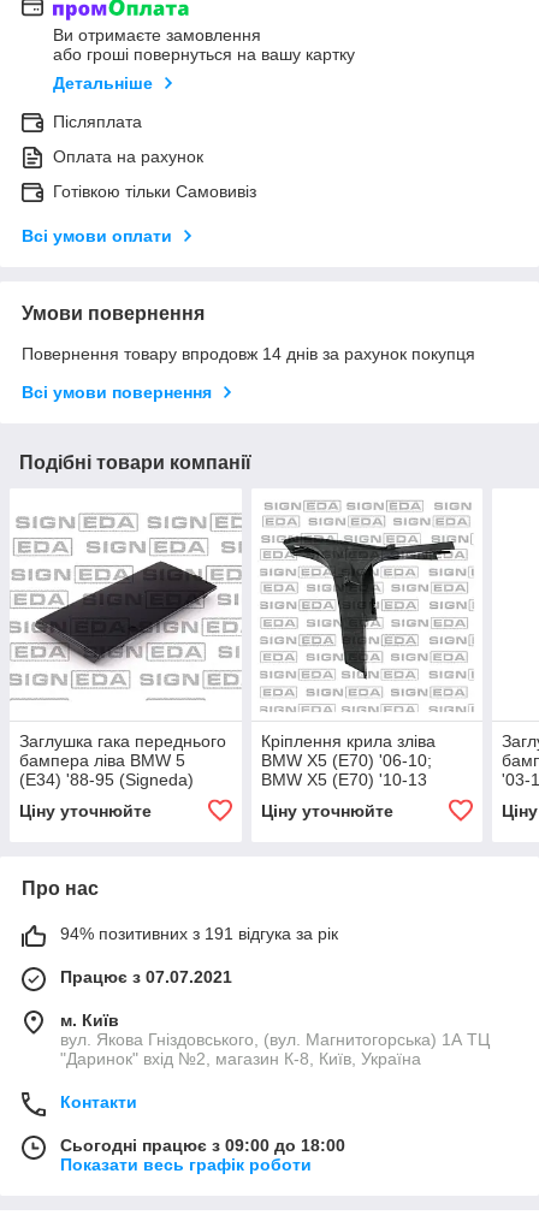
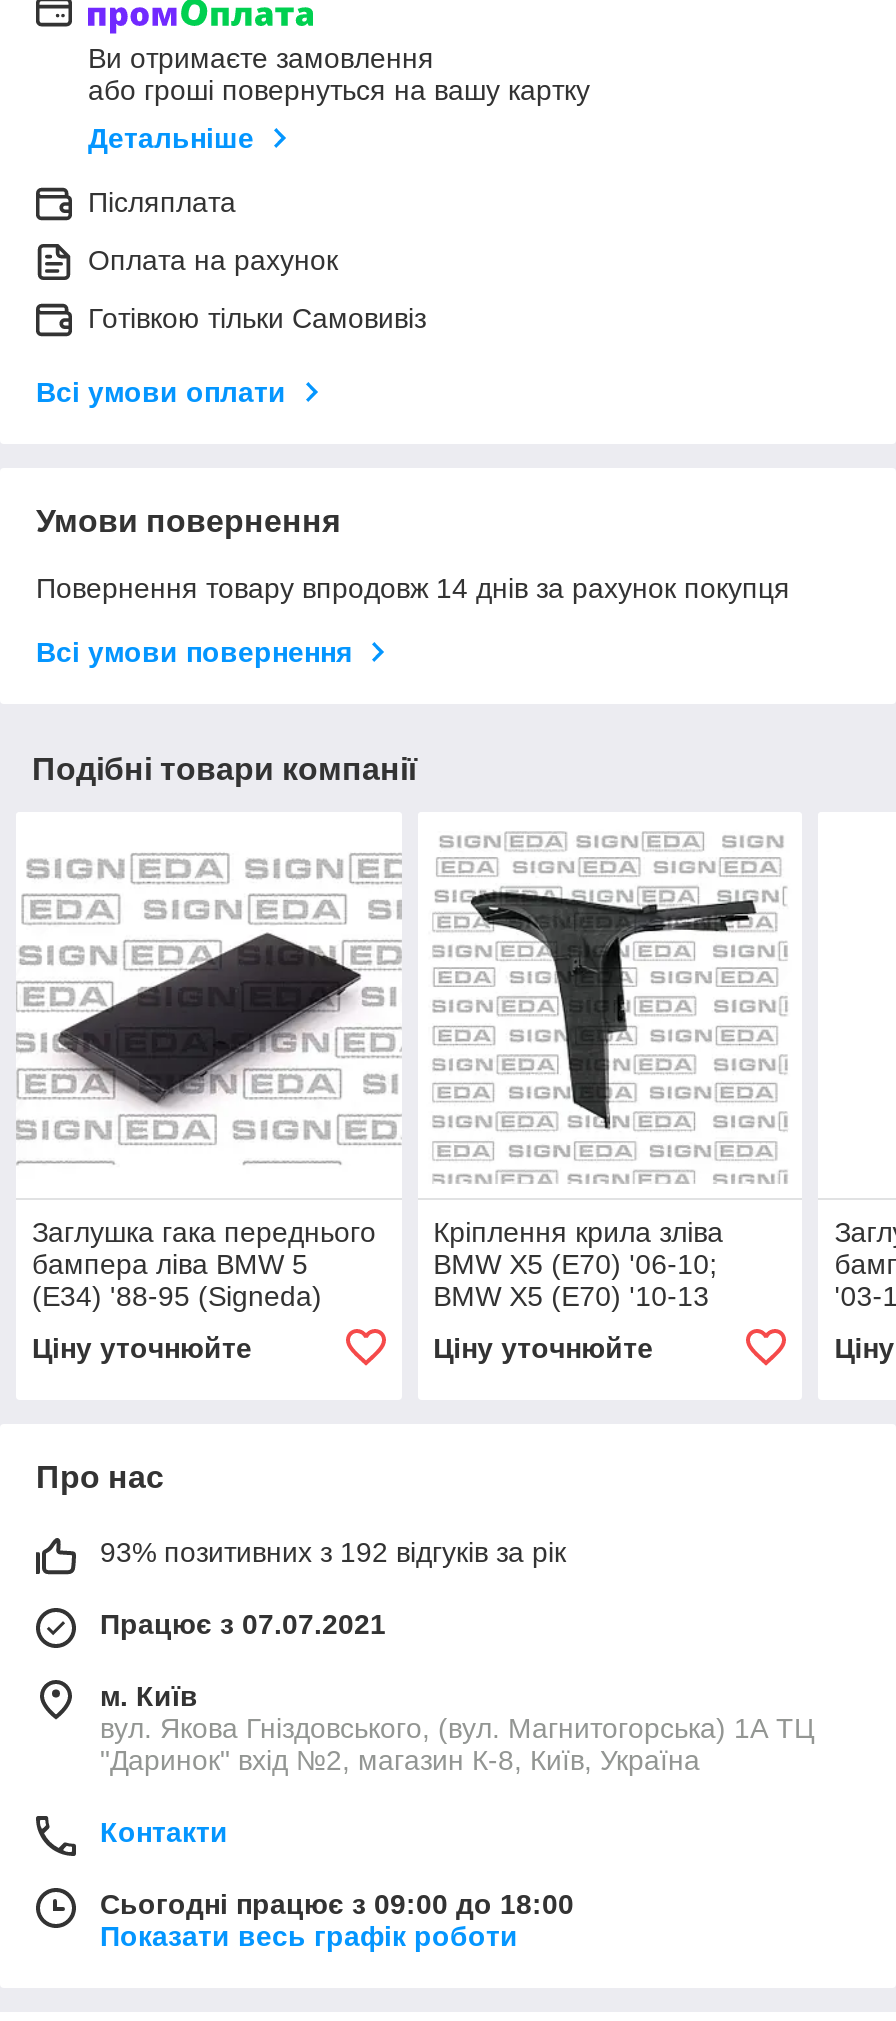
- 94% позитивних з 191 відгука за рік
+ 93% позитивних з 192 відгуків за рік
